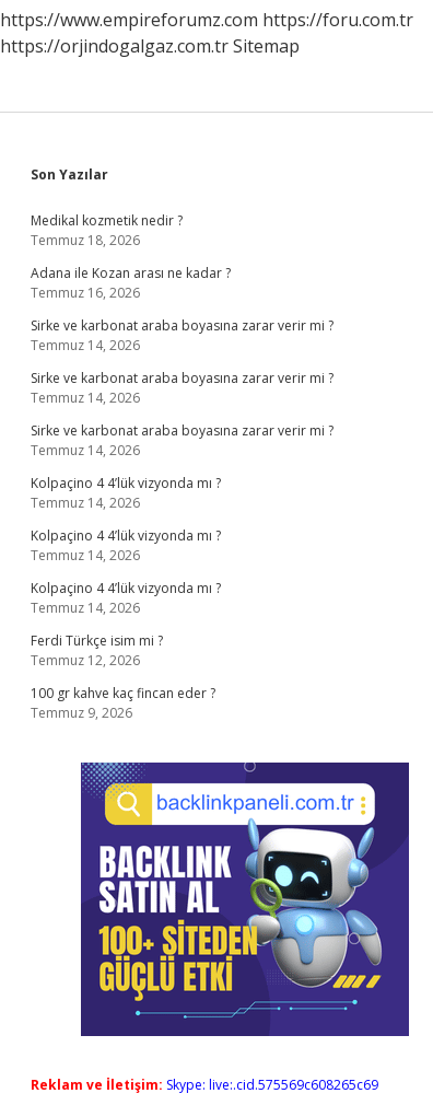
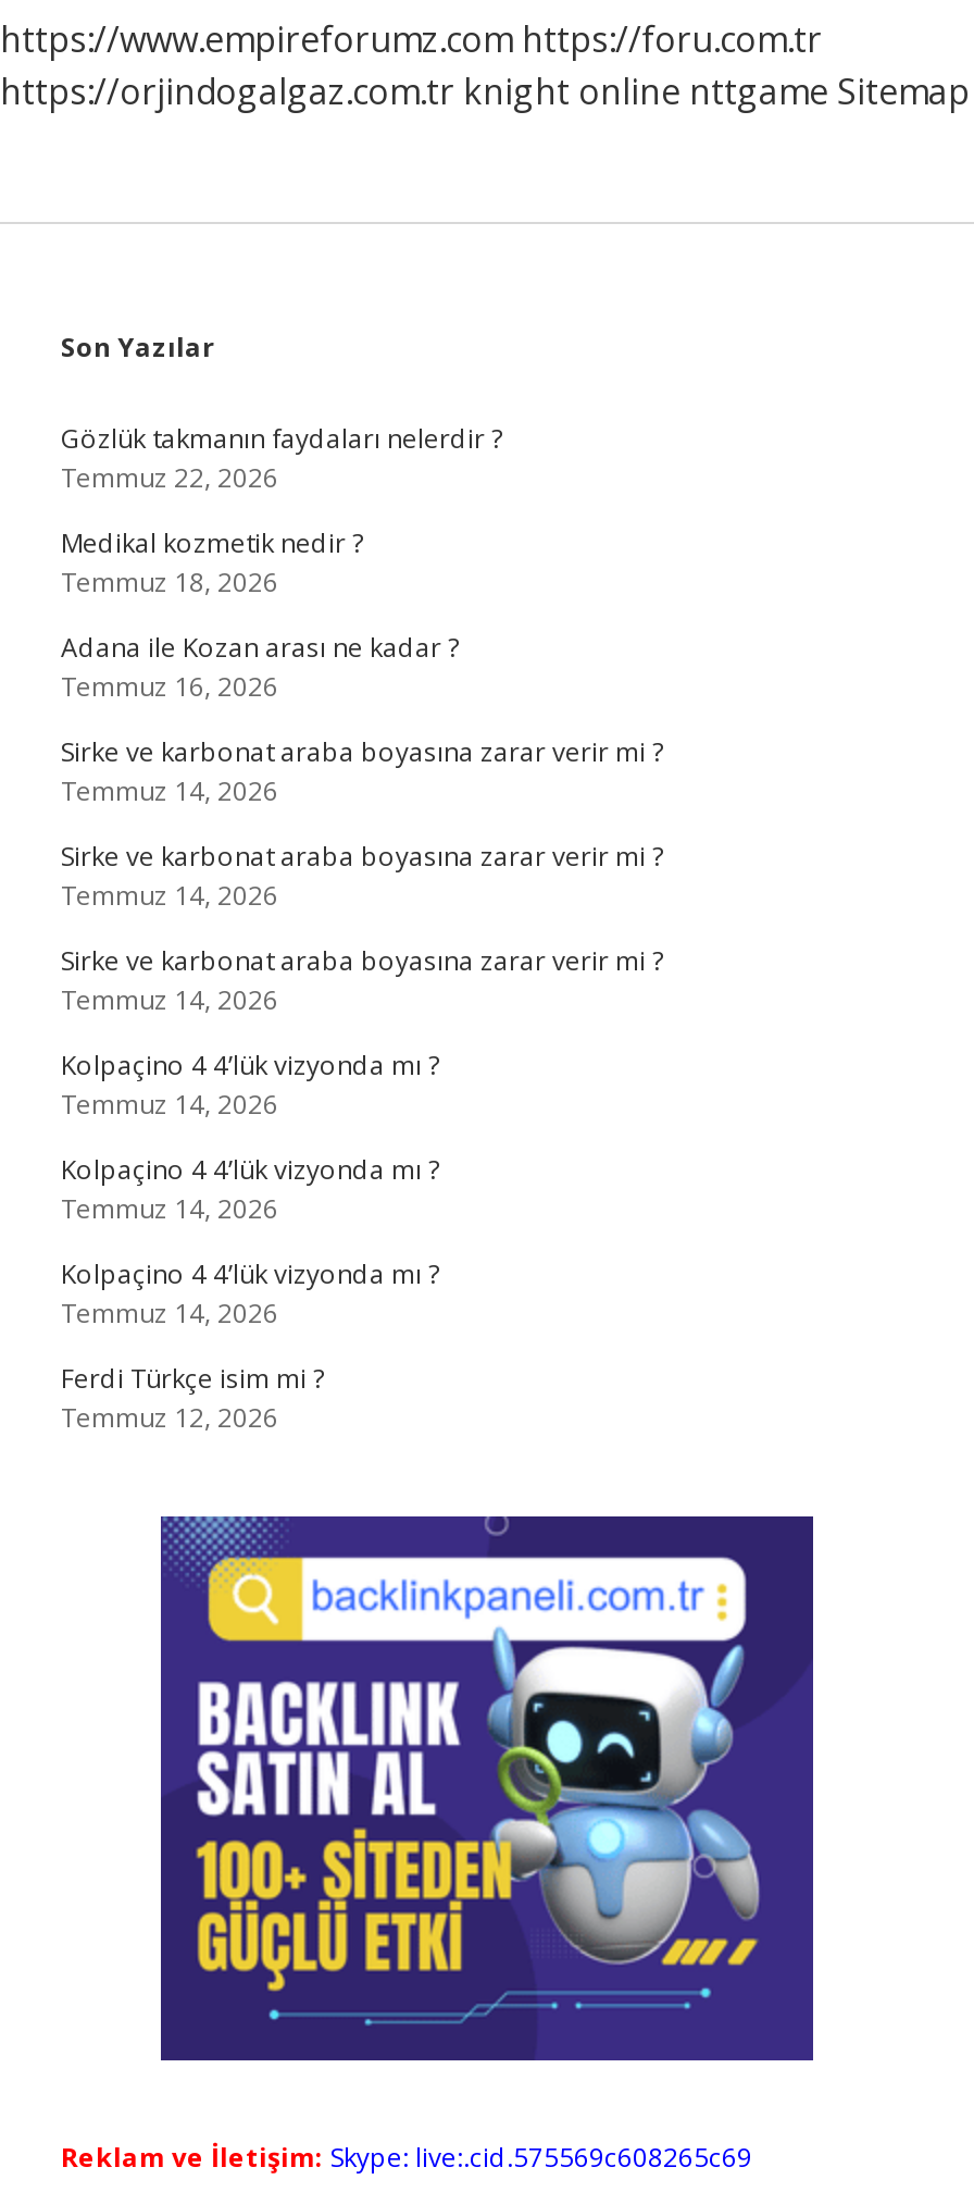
- https://orjindogalgaz.com.tr Sitemap
+ https://orjindogalgaz.com.tr knight online nttgame Sitemap

+ Gözlük takmanın faydaları nelerdir ?
+ Temmuz 22, 2026

moved down: Medikal kozmetik nedir ? | Temmuz 18, 2026 | Adana ile Kozan arası ne kadar ? | ... | Ferdi Türkçe isim mi ? | Temmuz 12, 2026

- 100 gr kahve kaç fincan eder ?
- Temmuz 9, 2026
